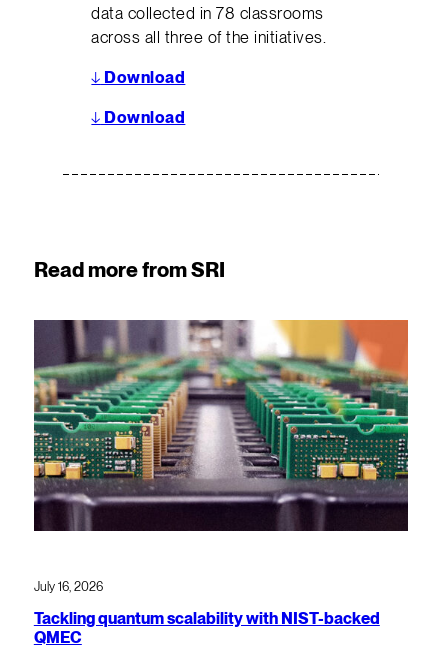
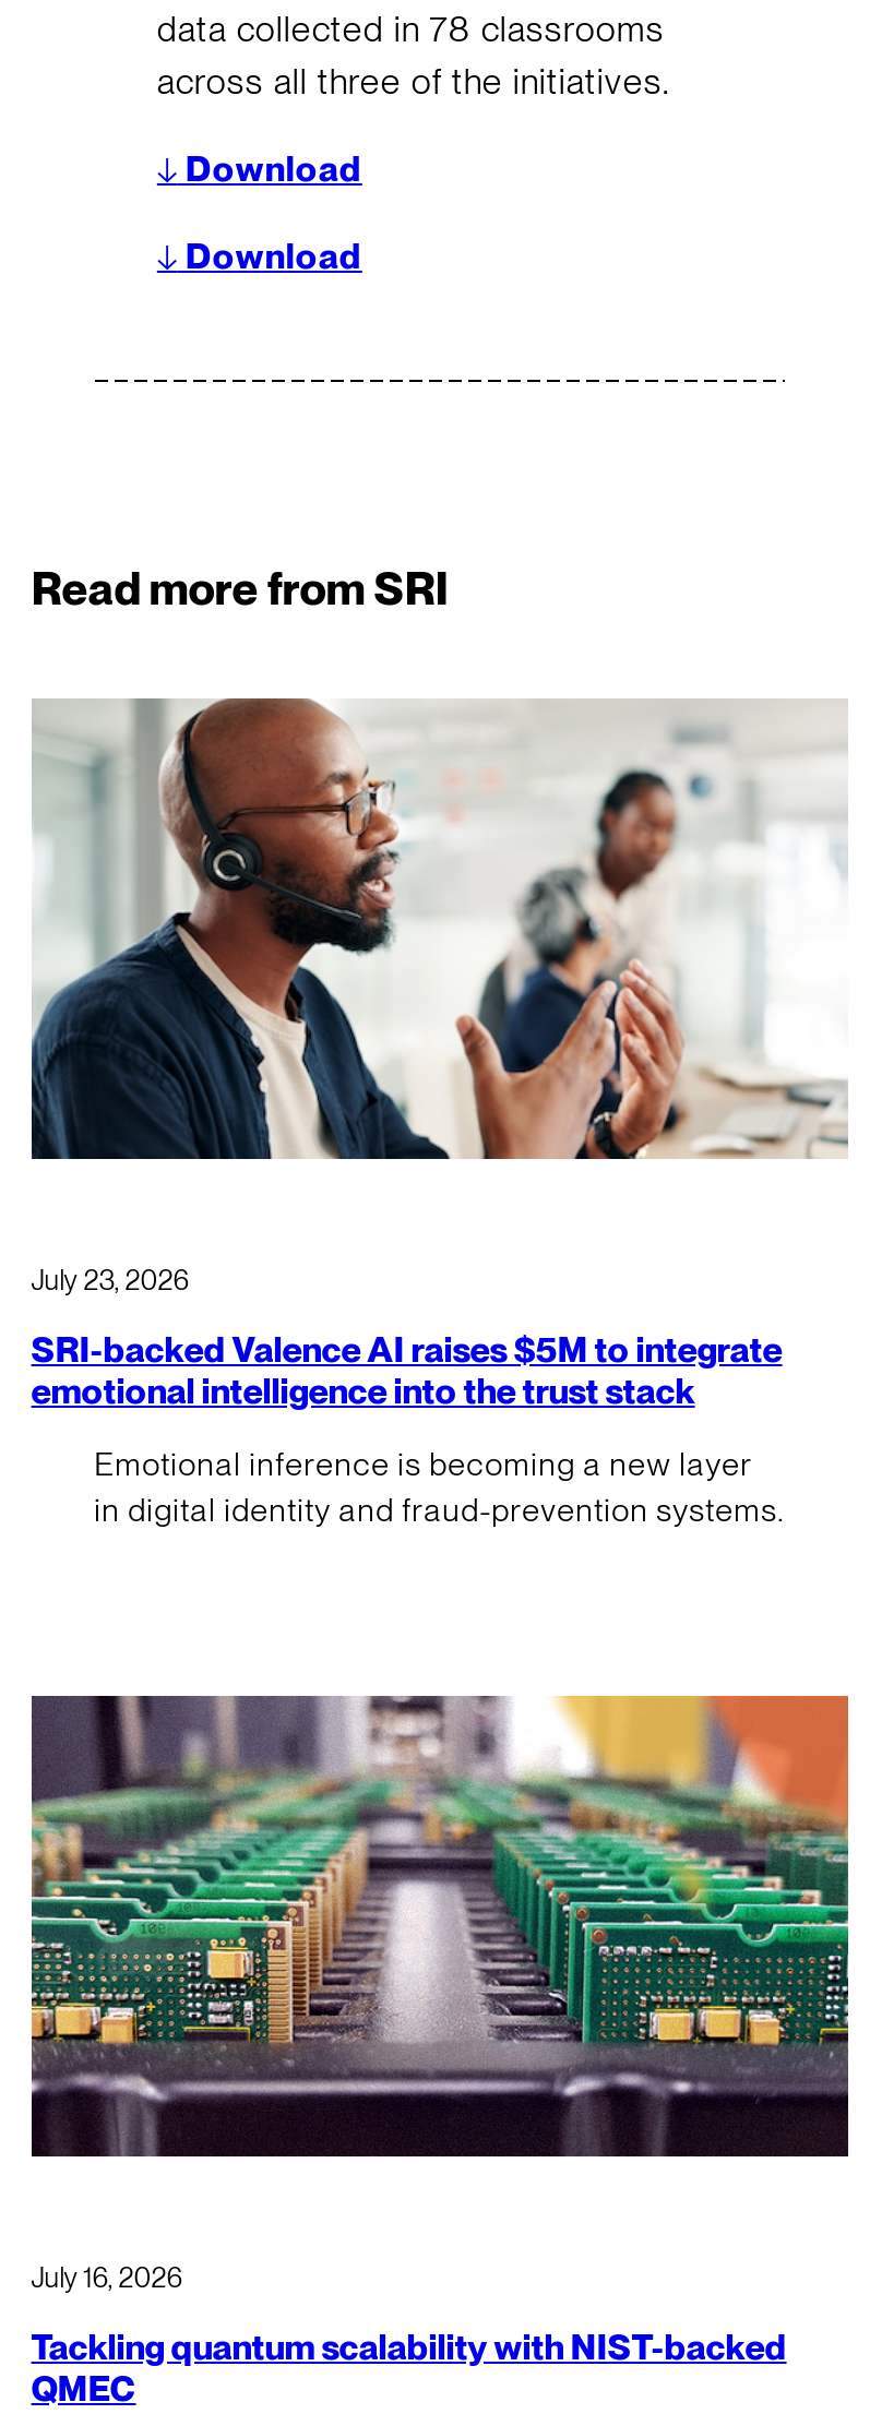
+ July 23, 2026
+ SRI-backed Valence AI raises $5M to integrate
+ emotional intelligence into the trust stack
+ Emotional inference is becoming a new layer
+ in digital identity and fraud-prevention systems.

+ [image]
